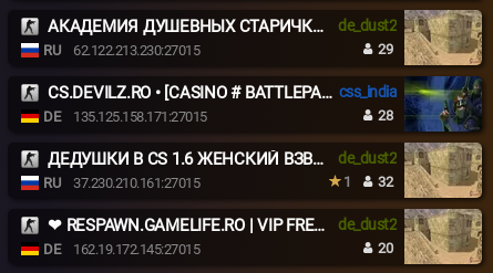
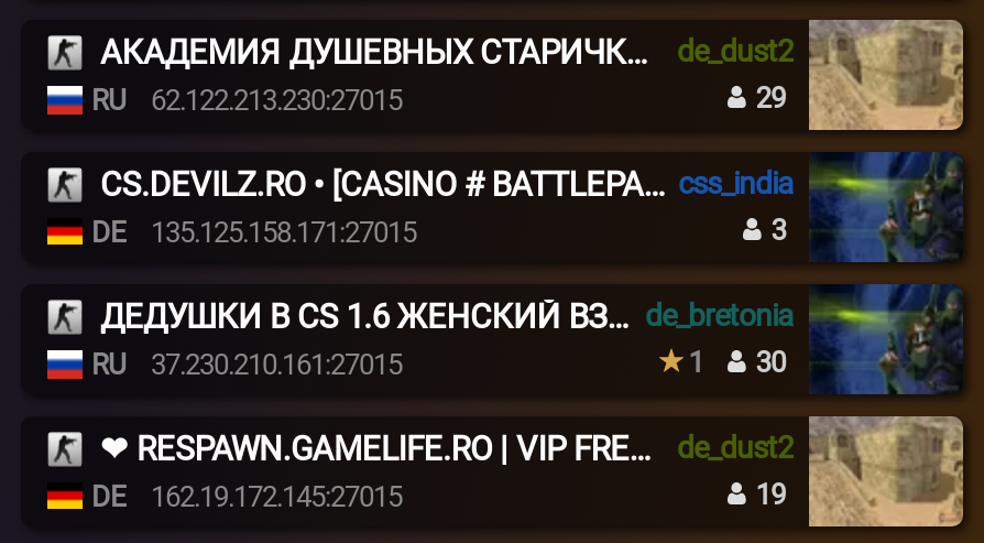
- 28
+ 3

- [image]
- de_dust2
+ [image]
+ de_bretonia

- 1 32
+ 1 30

- 20
+ 19
